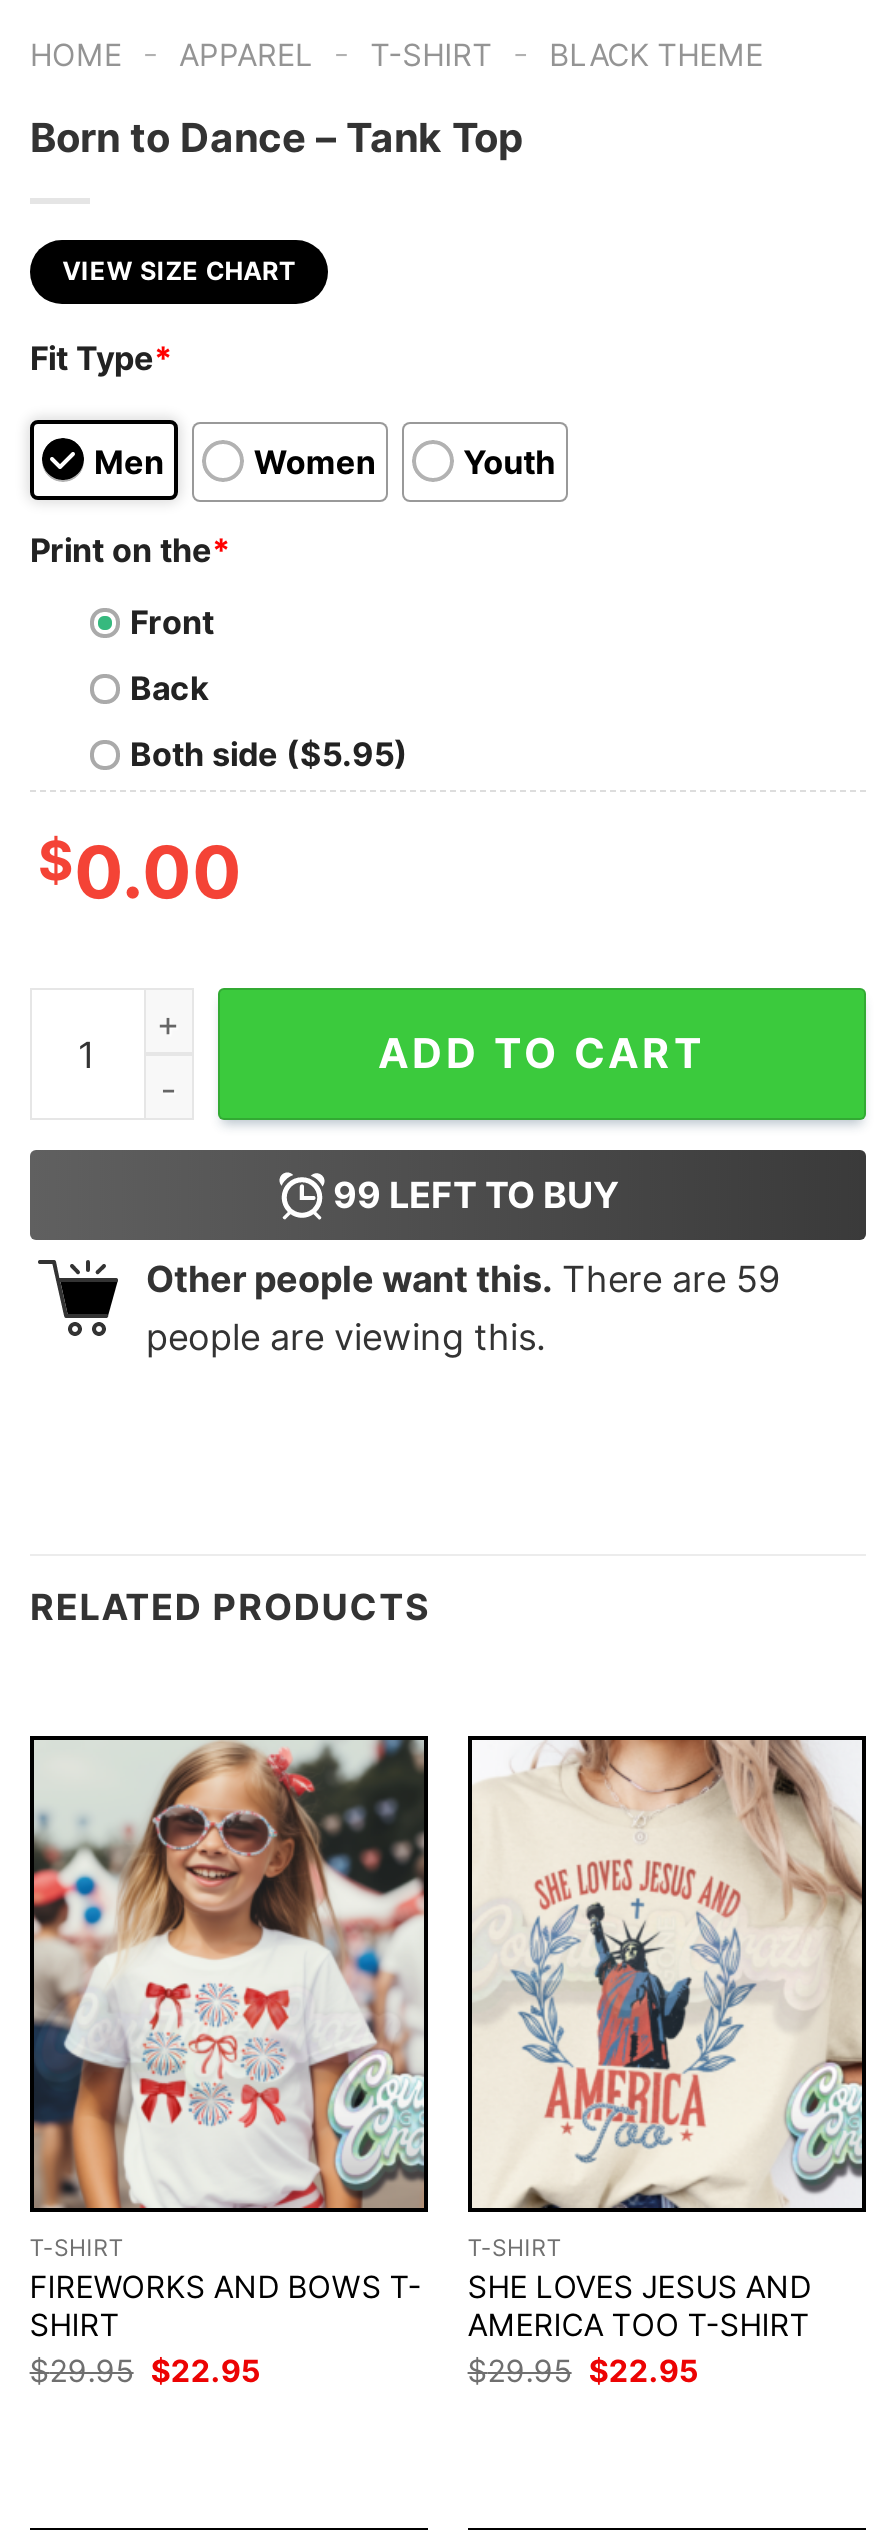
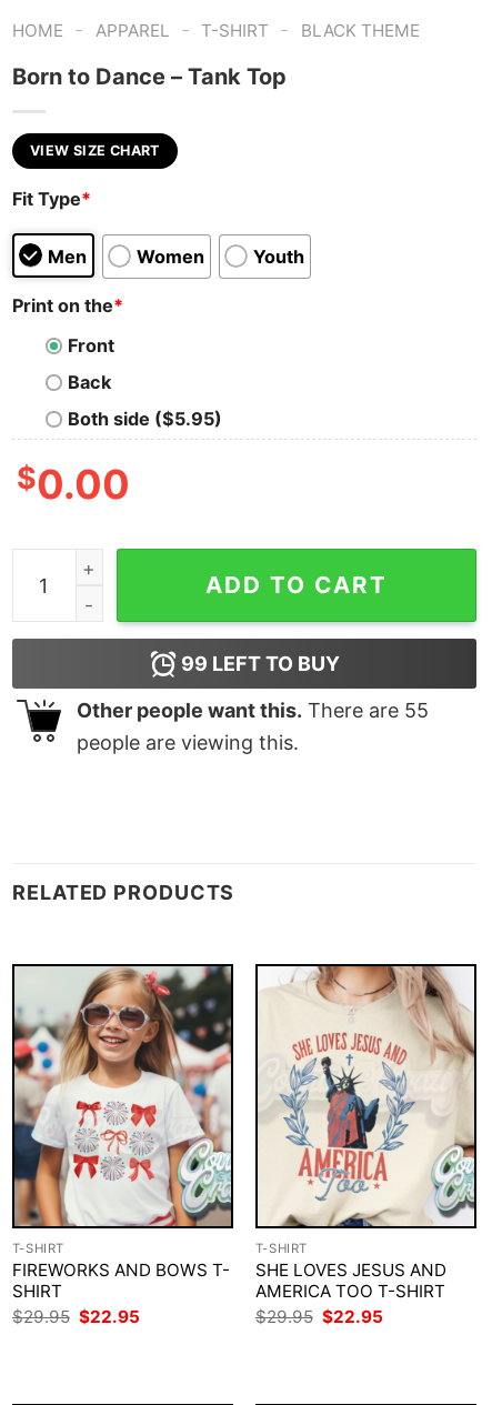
- Other people want this. There are 59
+ Other people want this. There are 55
